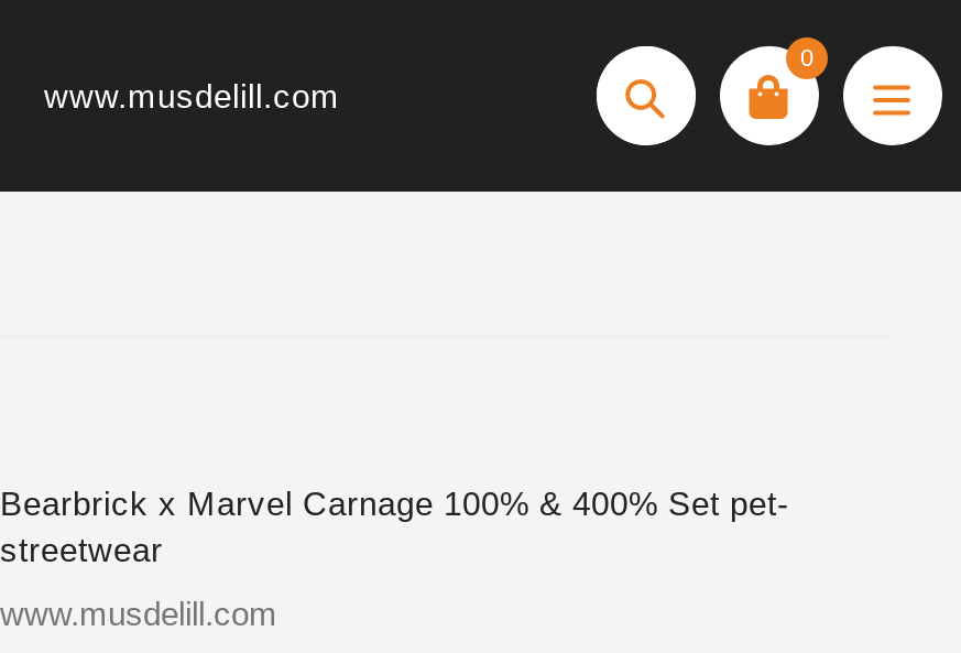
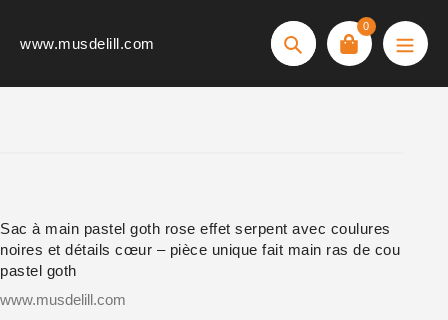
- Bearbrick x Marvel Carnage 100% & 400% Set pet-
- streetwear
+ Sac à main pastel goth rose effet serpent avec coulures
+ noires et détails cœur – pièce unique fait main ras de cou
+ pastel goth
